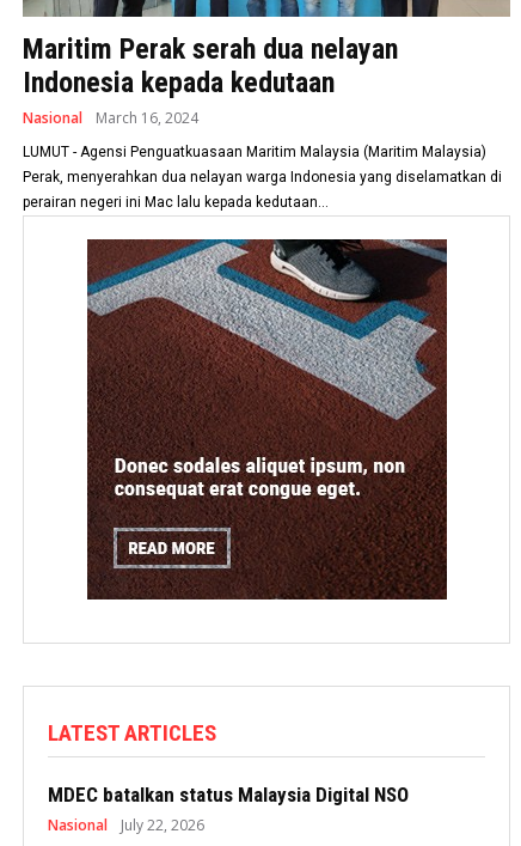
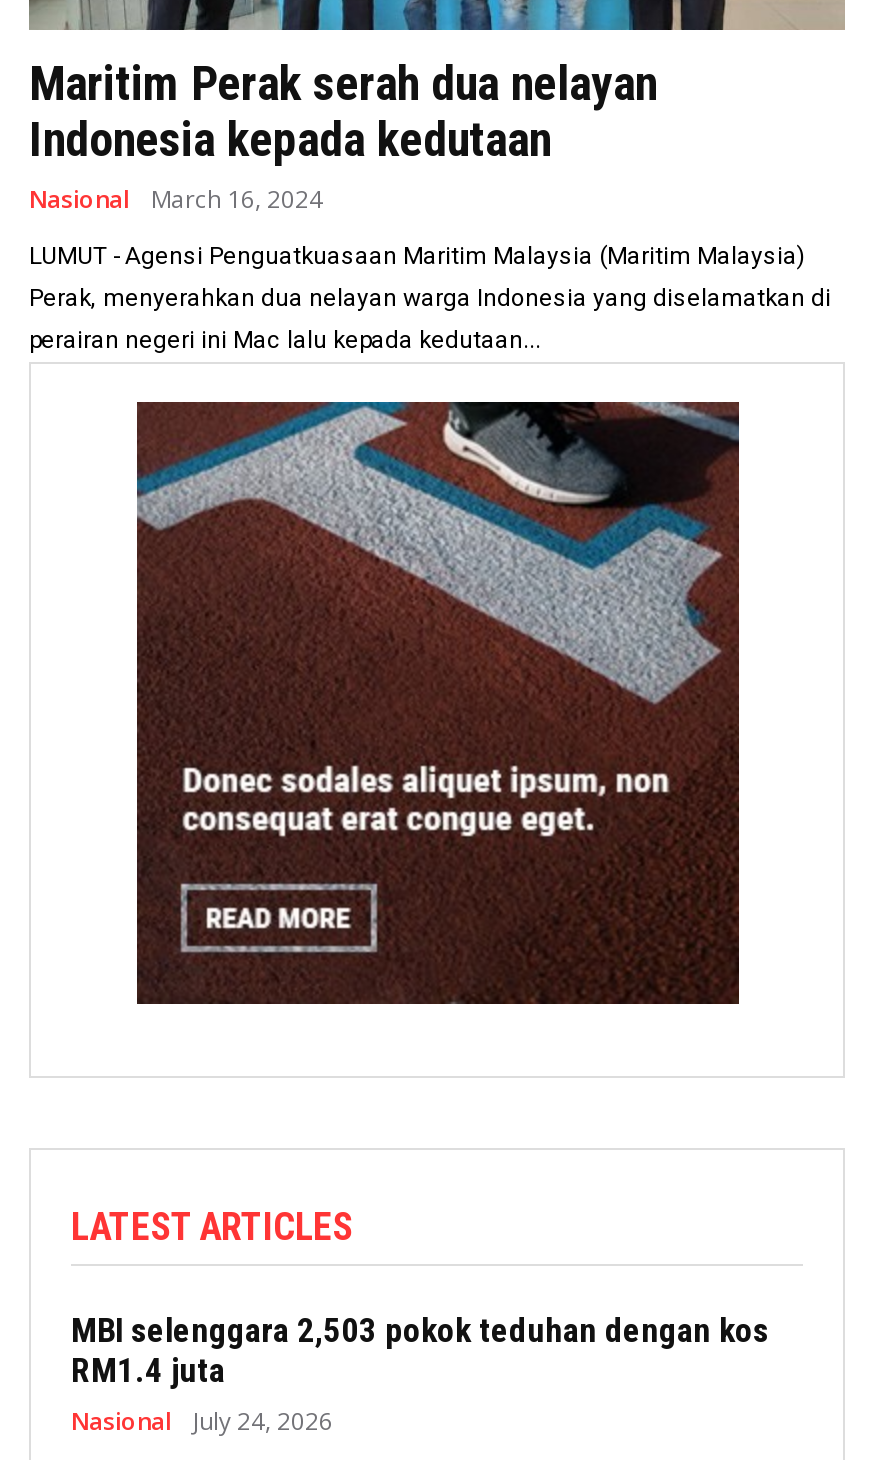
- MDEC batalkan status Malaysia Digital NSO
+ MBI selenggara 2,503 pokok teduhan dengan kos
+ RM1.4 juta

- Nasional July 22, 2026
+ Nasional July 24, 2026
